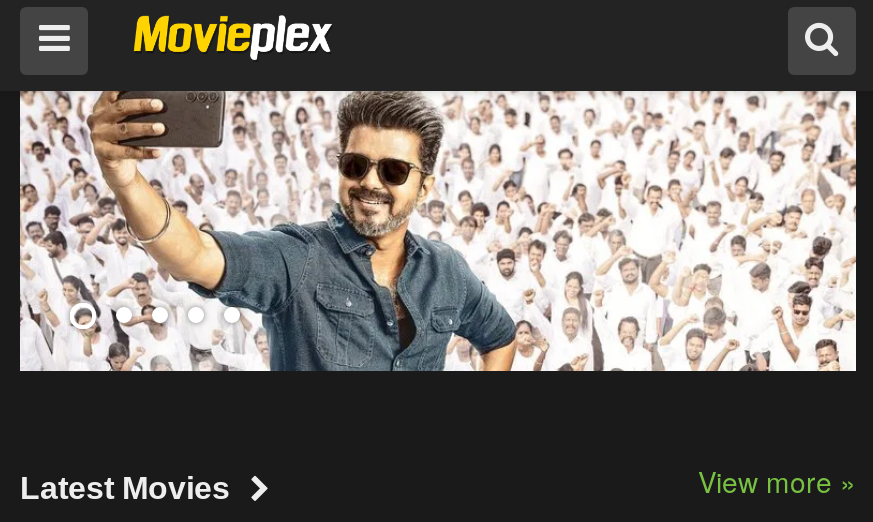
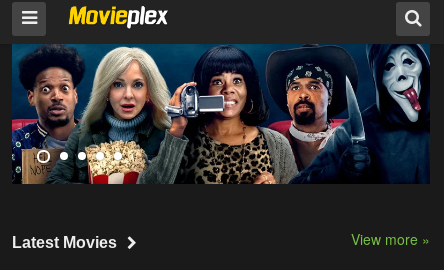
- [image]
+ [image]
